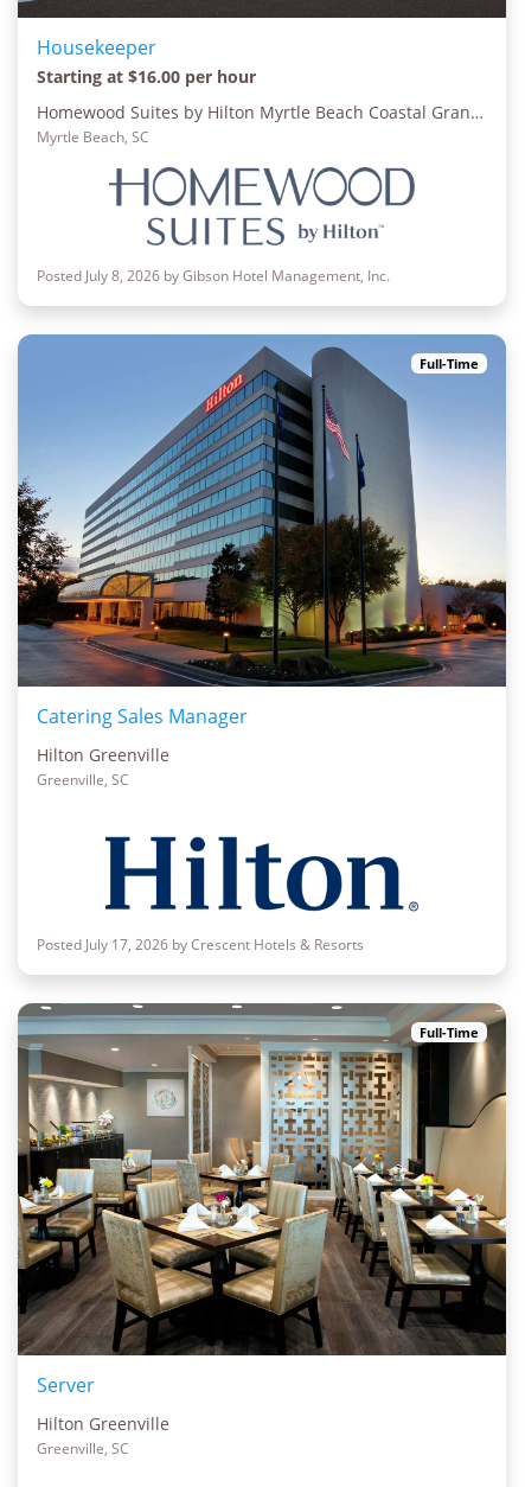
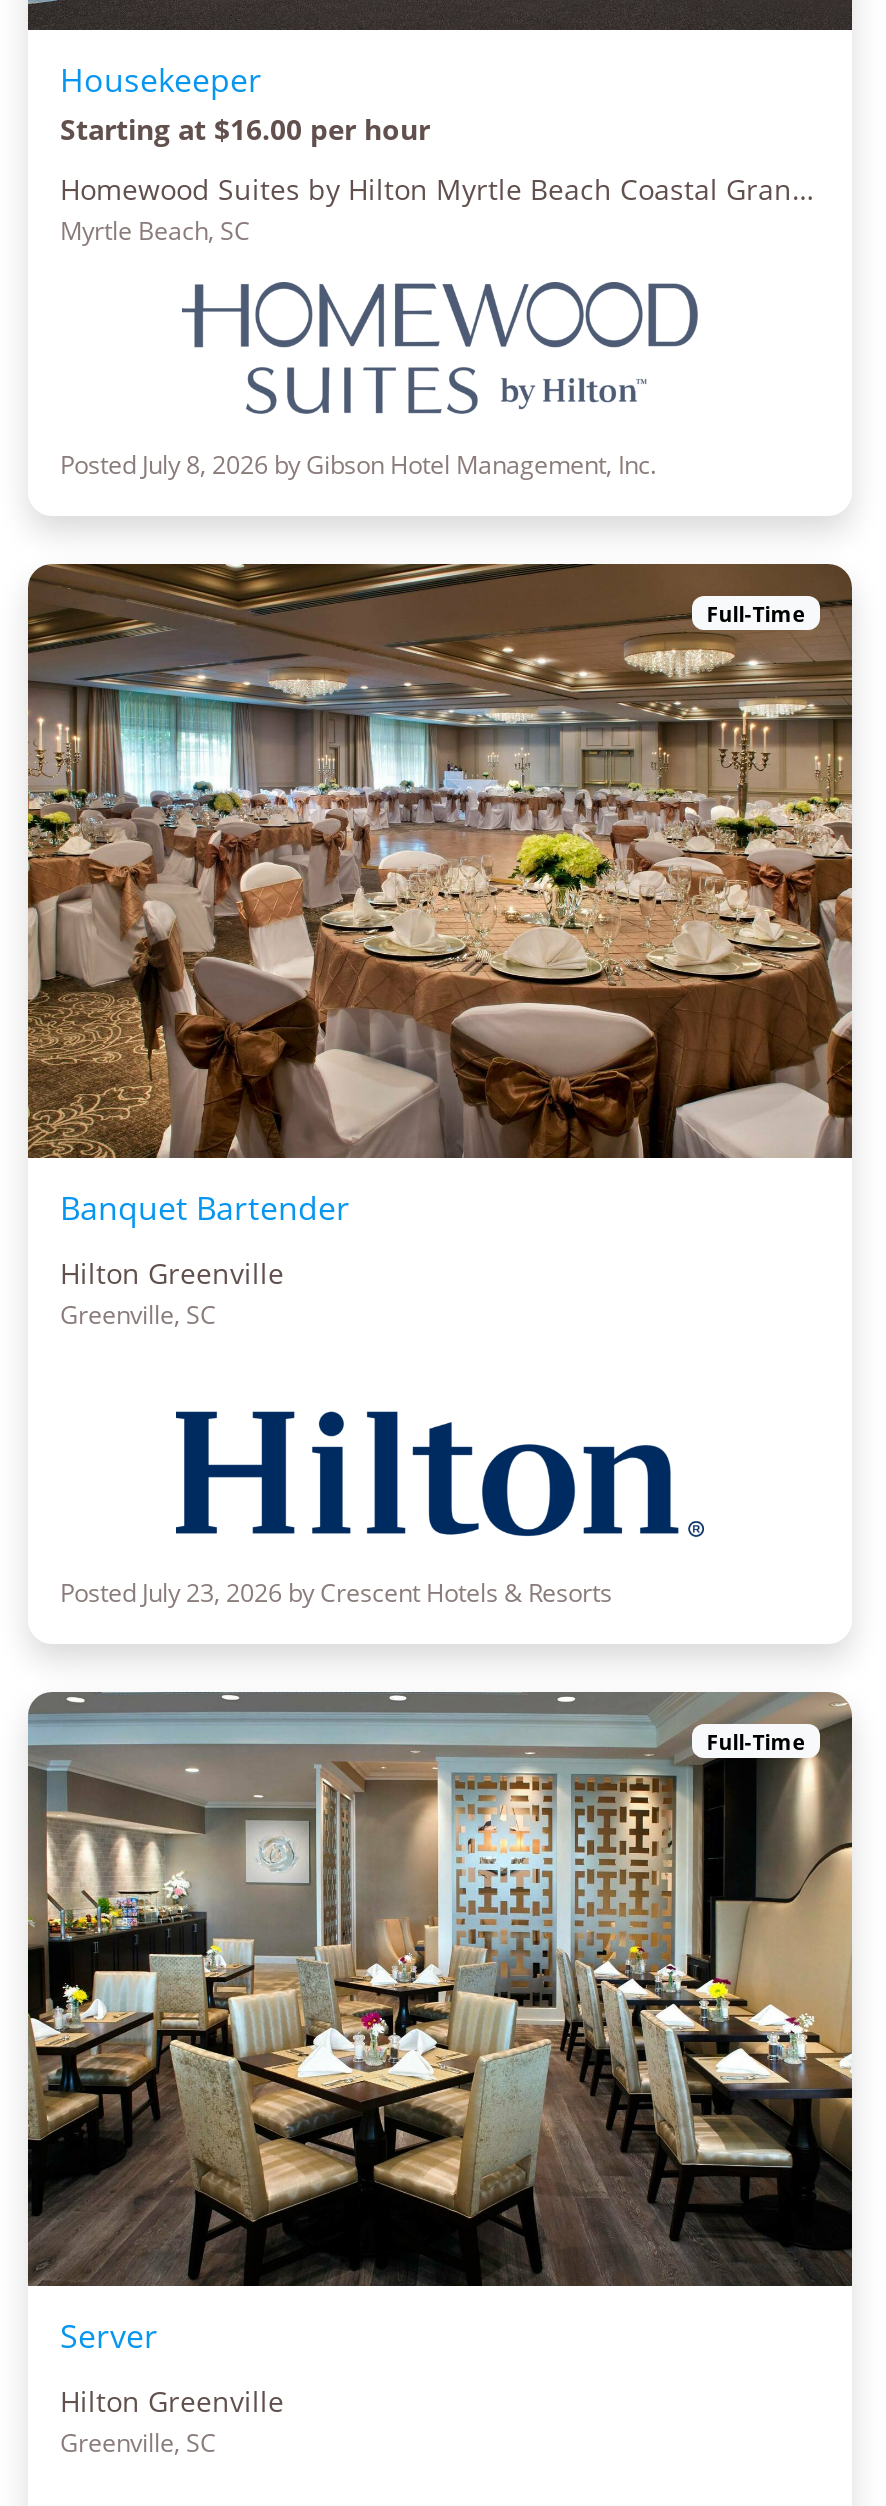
- [image]
- Catering Sales Manager
+ [image]
+ Banquet Bartender

- Posted July 17, 2026 by Crescent Hotels & Resorts
+ Posted July 23, 2026 by Crescent Hotels & Resorts
